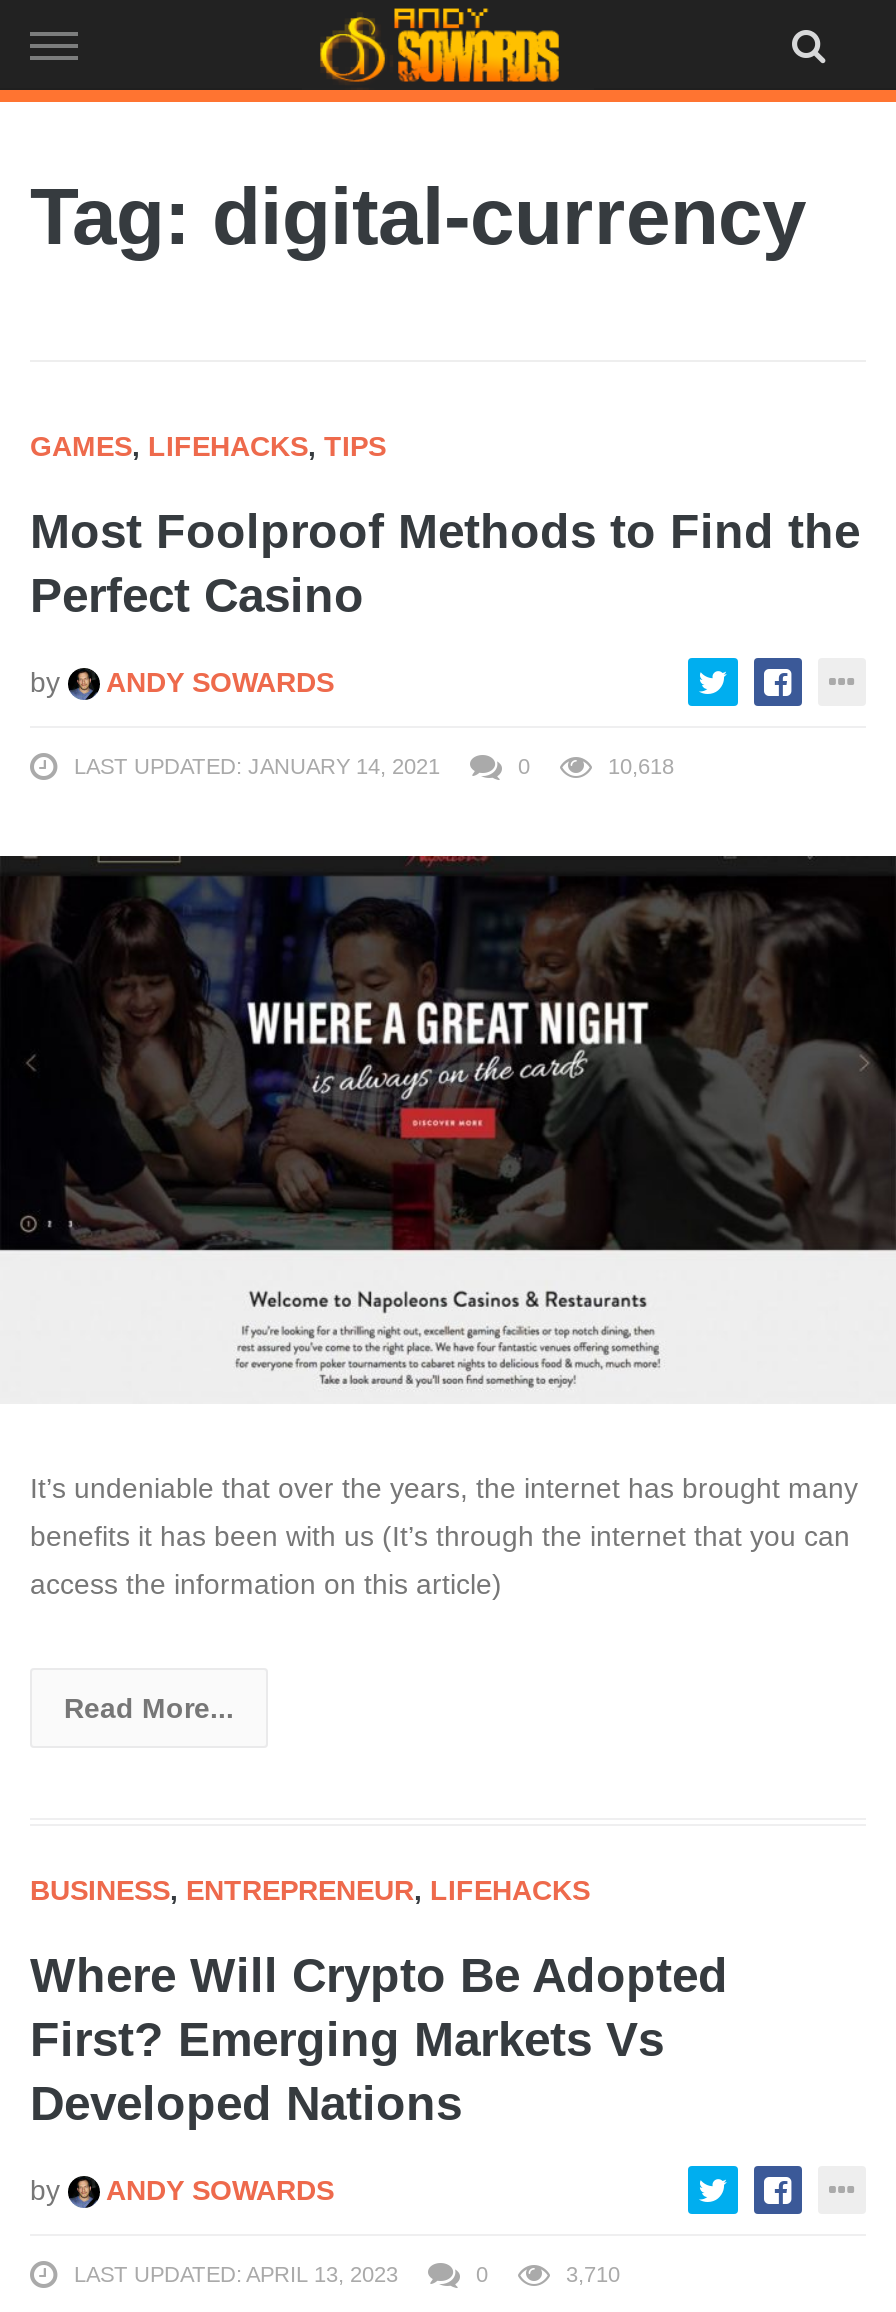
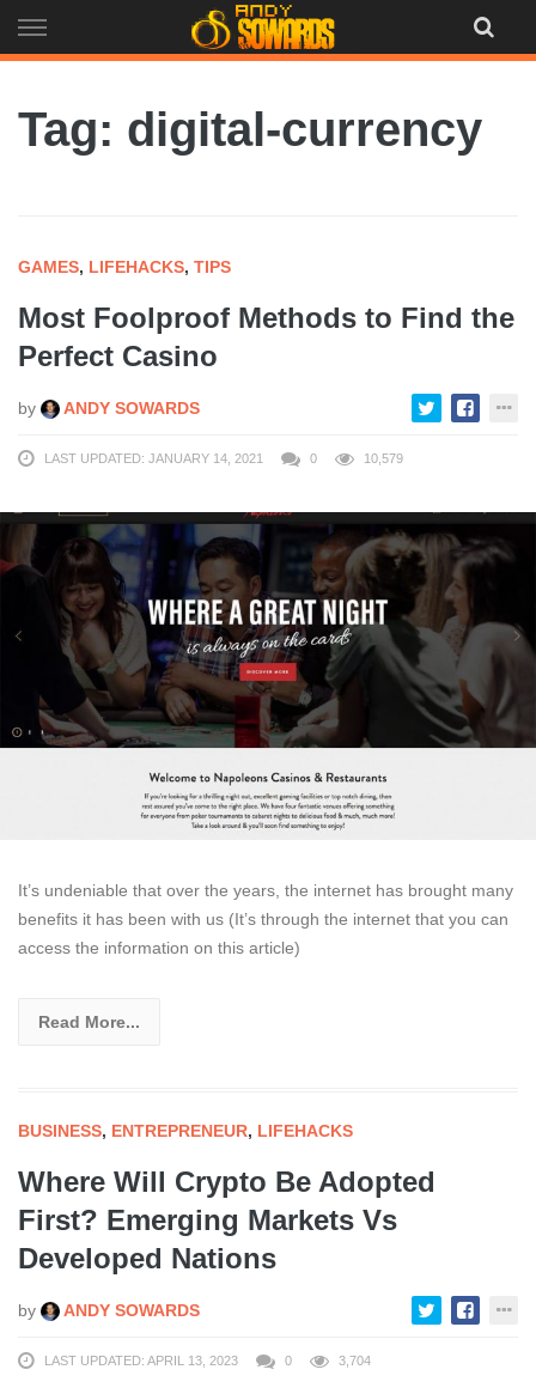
- 10,618
+ 10,579

- 3,710
+ 3,704
